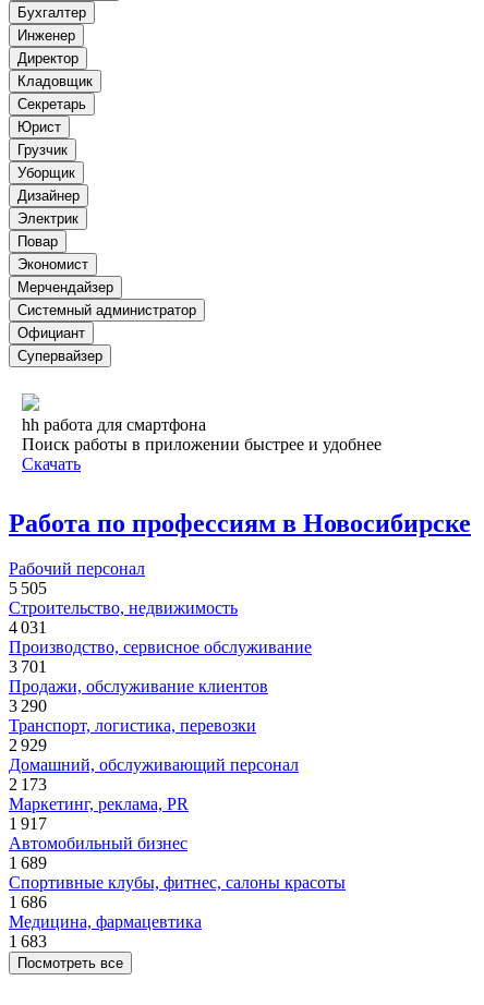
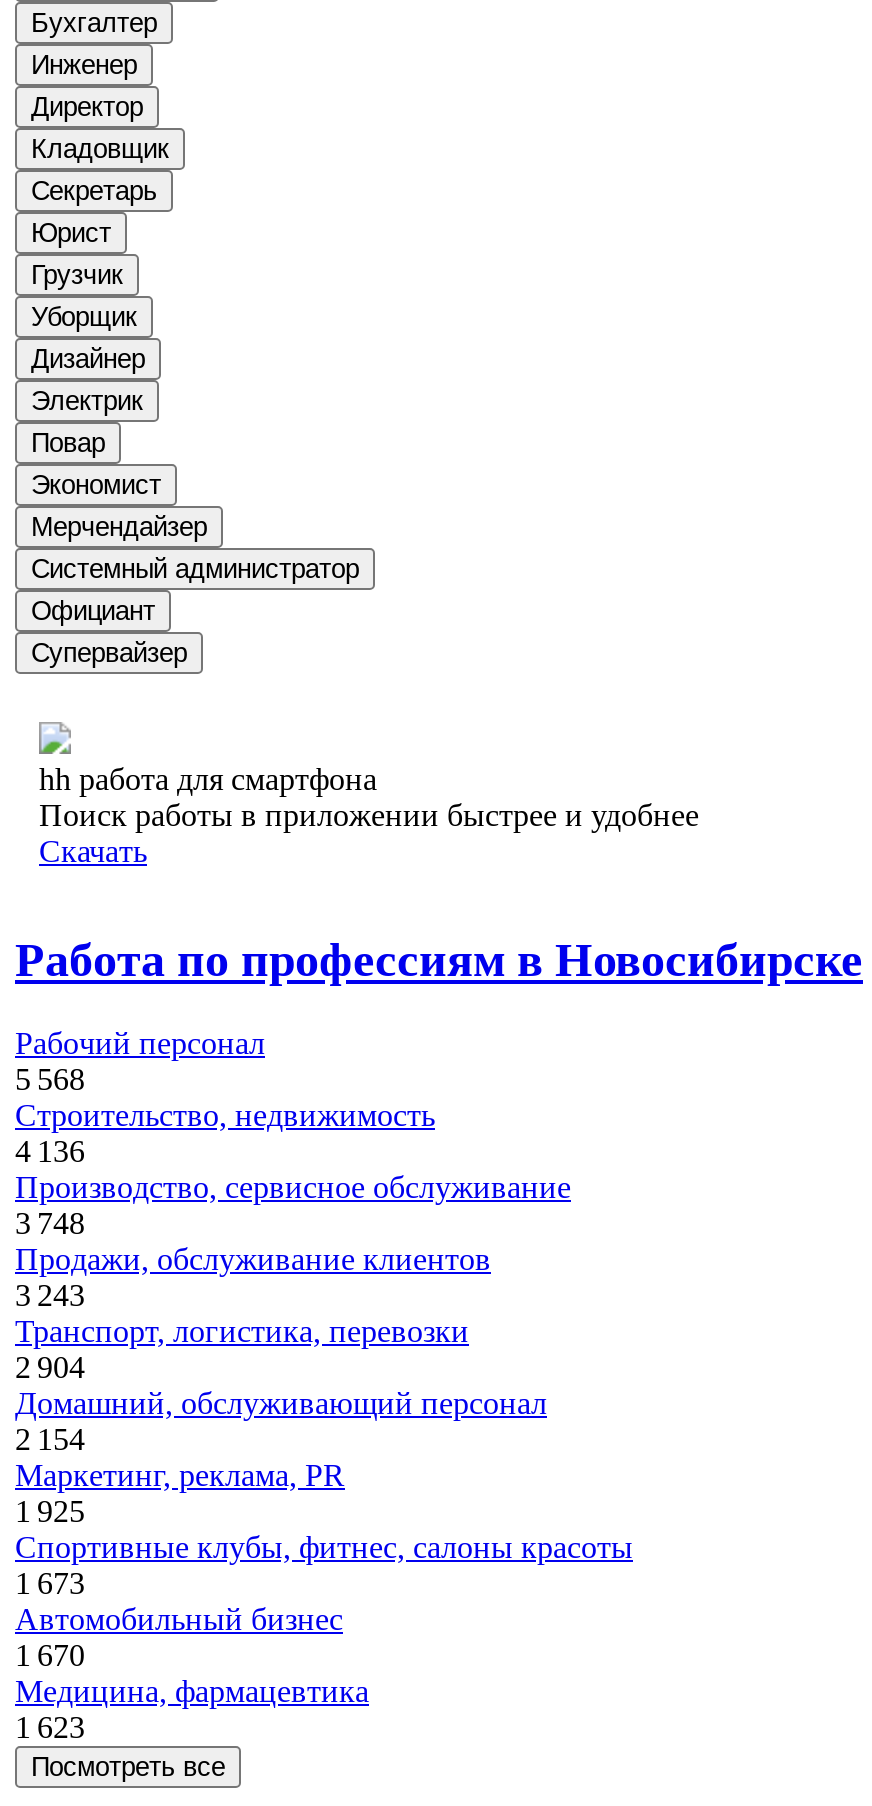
- 5 505
+ 5 568

- 4 031
+ 4 136

- 3 701
+ 3 748

- 3 290
+ 3 243

- 2 929
+ 2 904

- 2 173
+ 2 154

- 1 917
+ 1 925
+ 1 673

moved down: Автомобильный бизнес

- 1 689
- 1 686
+ 1 670

moved up: Спортивные клубы, фитнес, салоны красоты

- 1 683
+ 1 623
